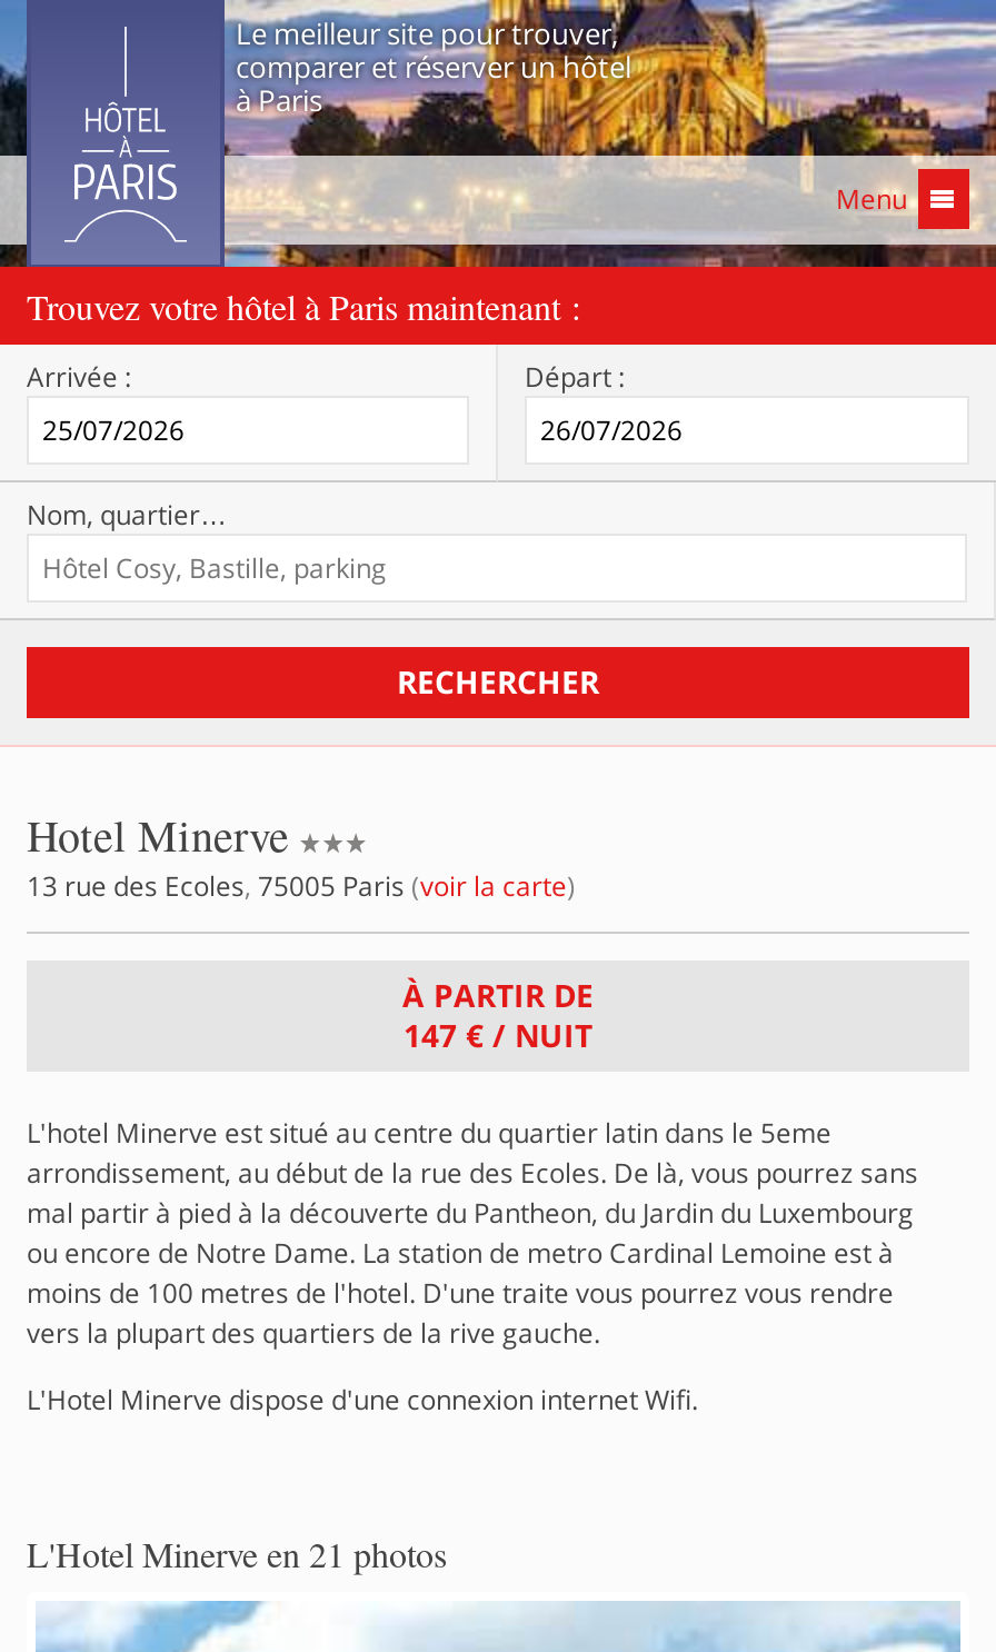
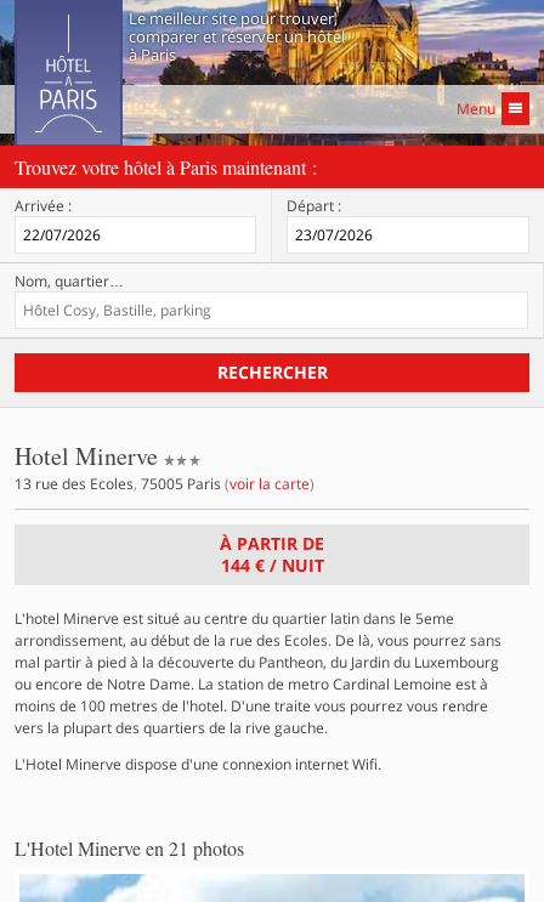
- 147 €/ NUIT
+ 144 €/ NUIT
